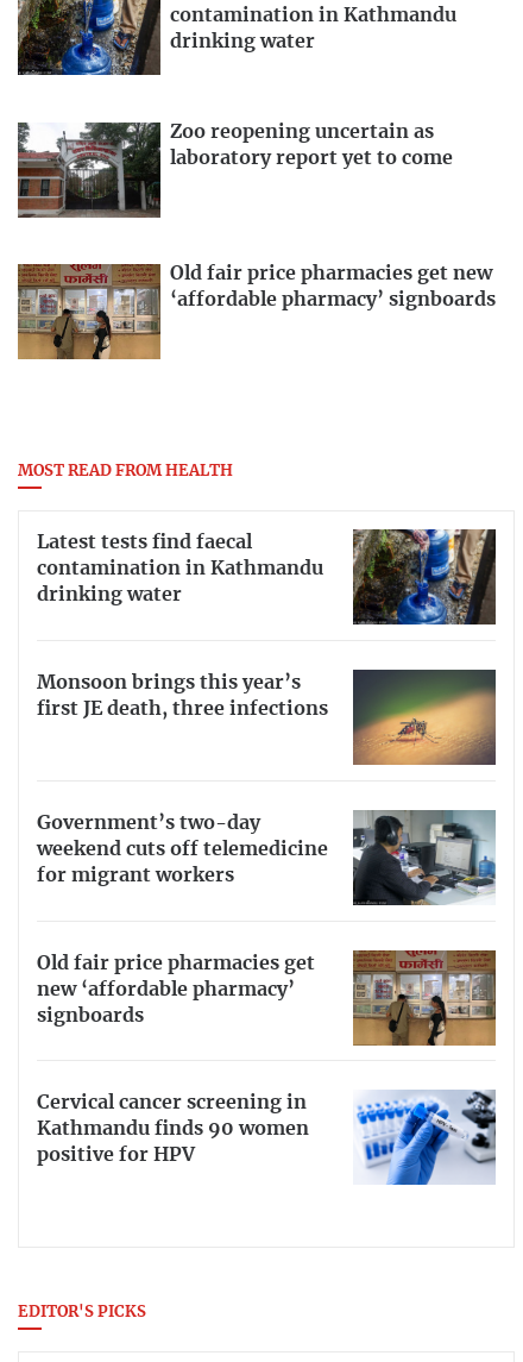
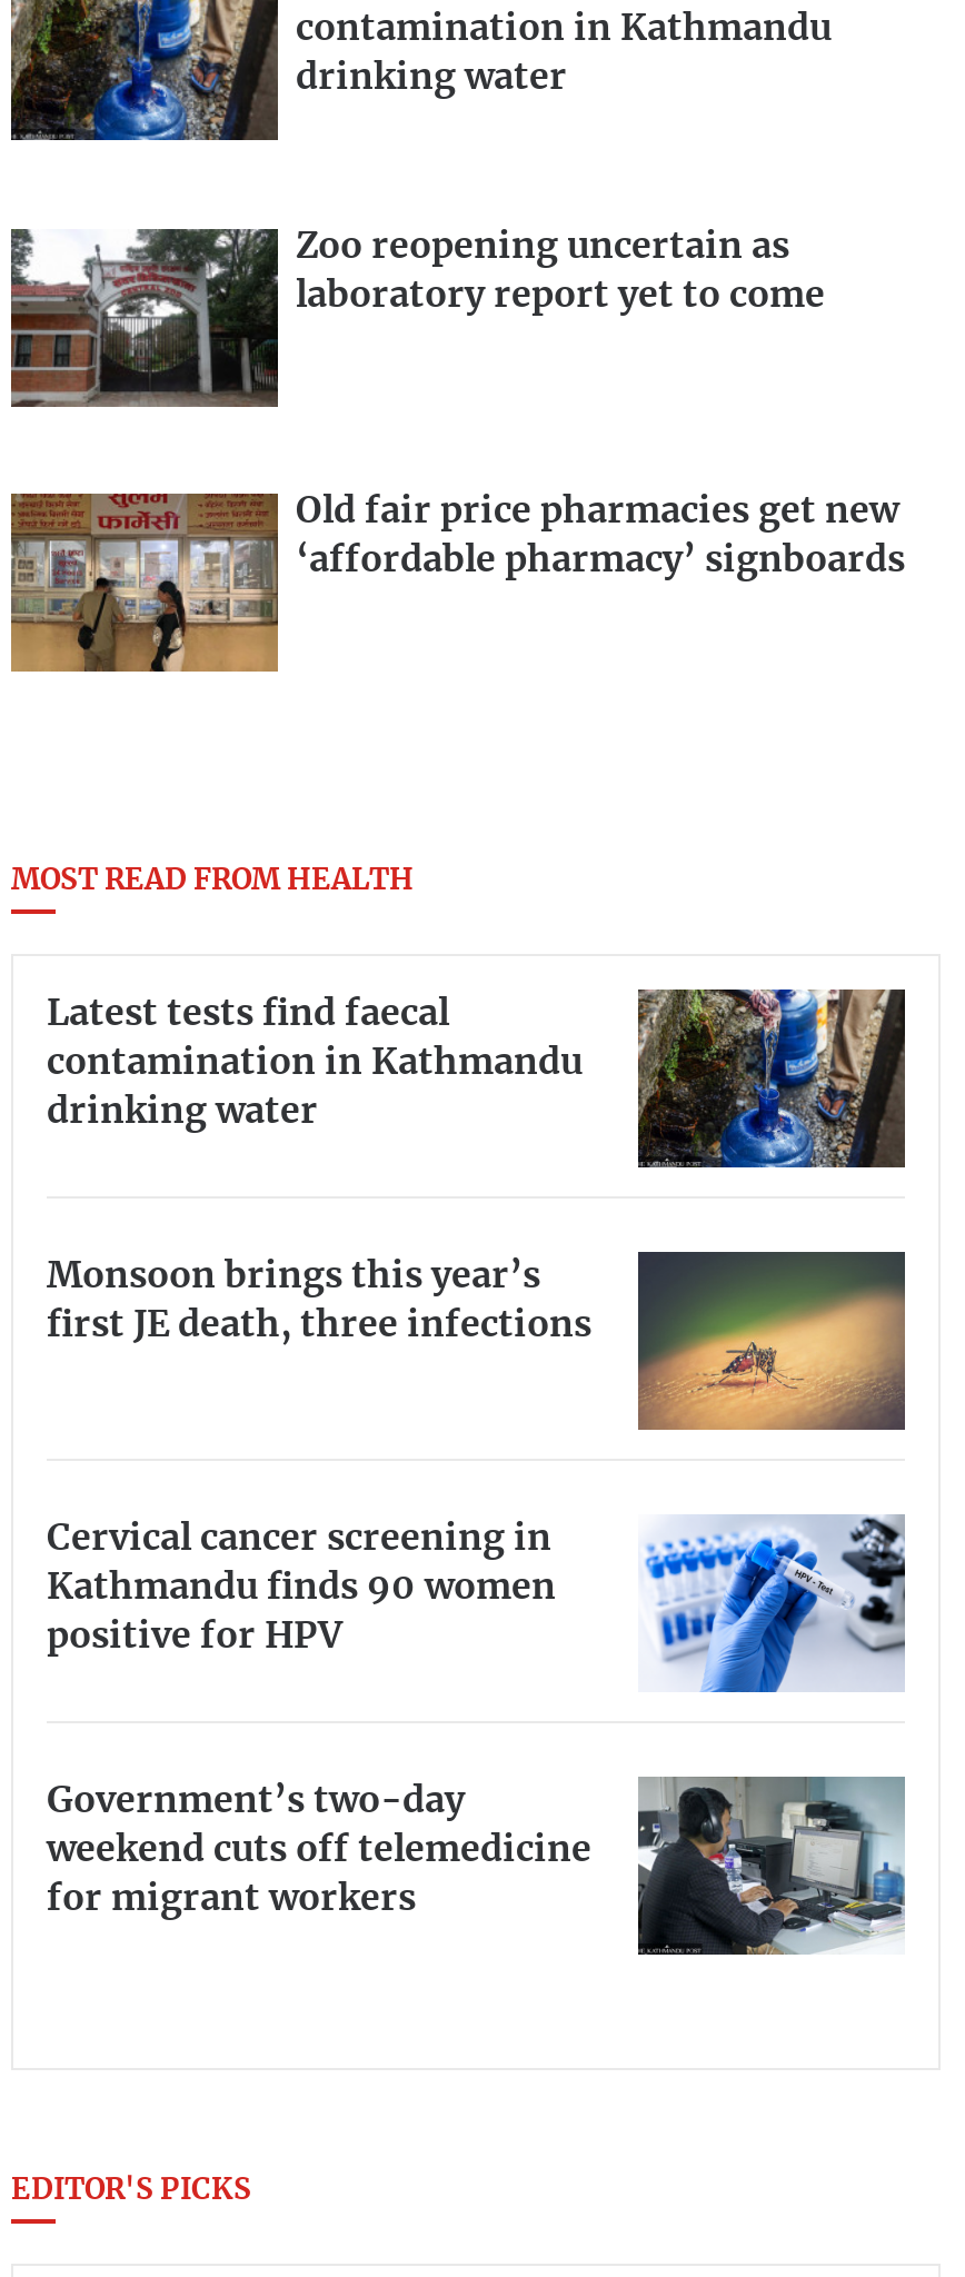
moved down: [image] | Government’s two-day | weekend cuts off telemedicine | for migrant workers

- [image]
- Old fair price pharmacies get
- new ‘affordable pharmacy’
- signboards

moved up: [image] | Cervical cancer screening in | Kathmandu finds 90 women | positive for HPV
